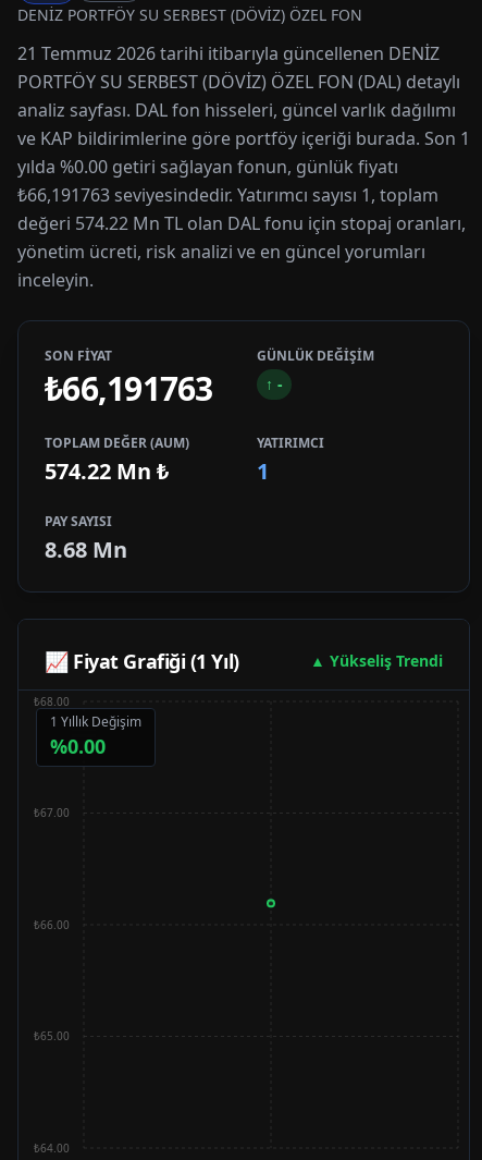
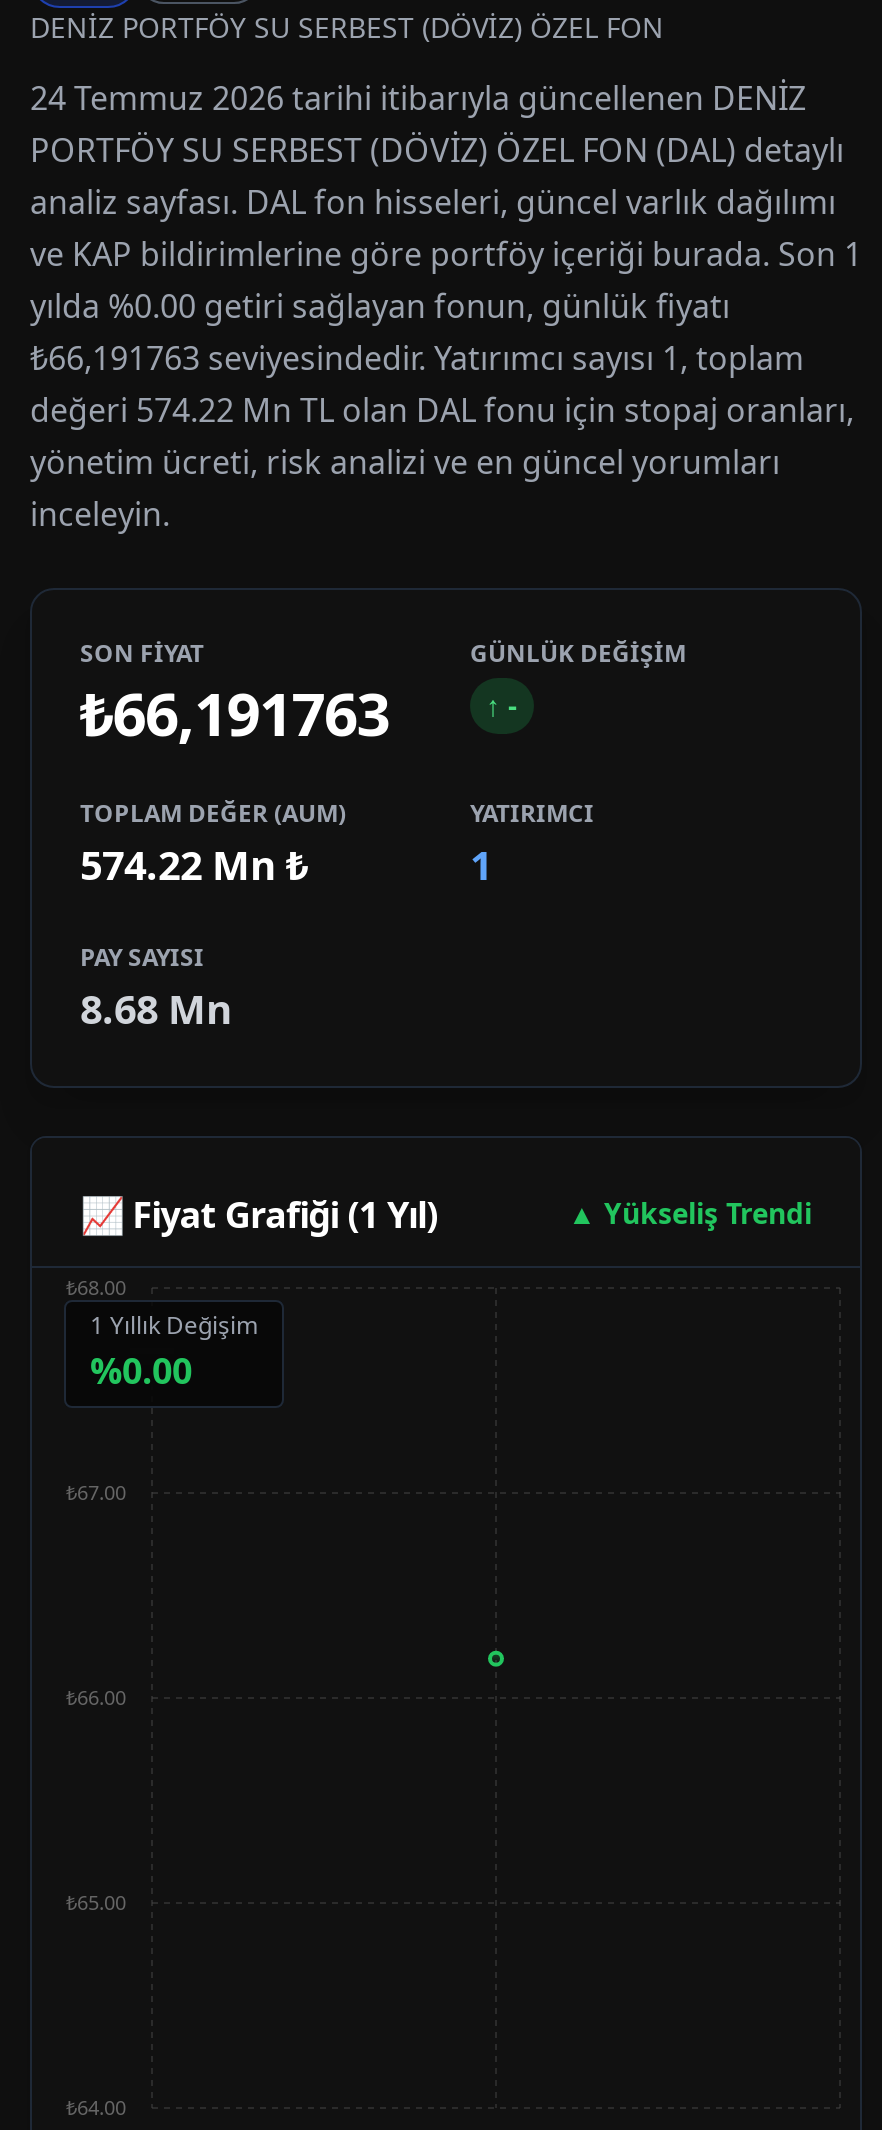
- 21 Temmuz 2026 tarihi itibarıyla güncellenen DENİZ
+ 24 Temmuz 2026 tarihi itibarıyla güncellenen DENİZ
